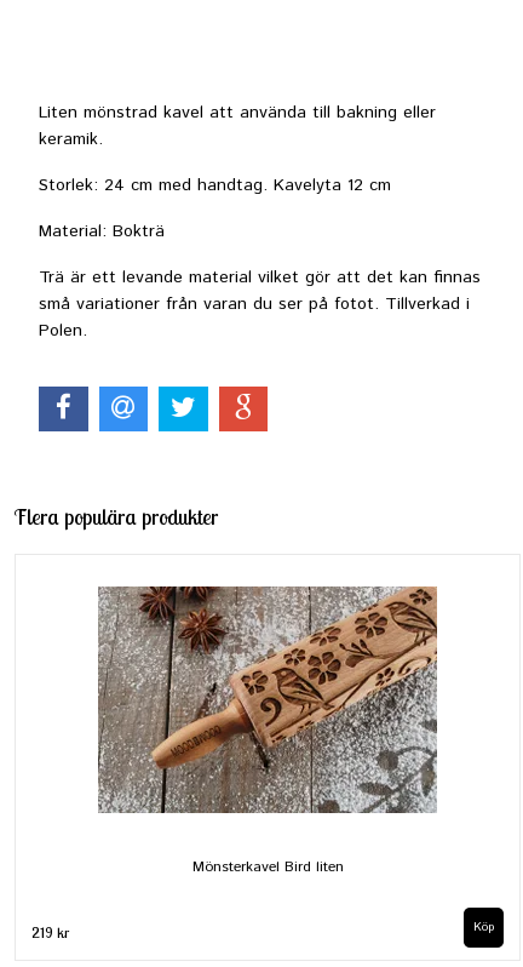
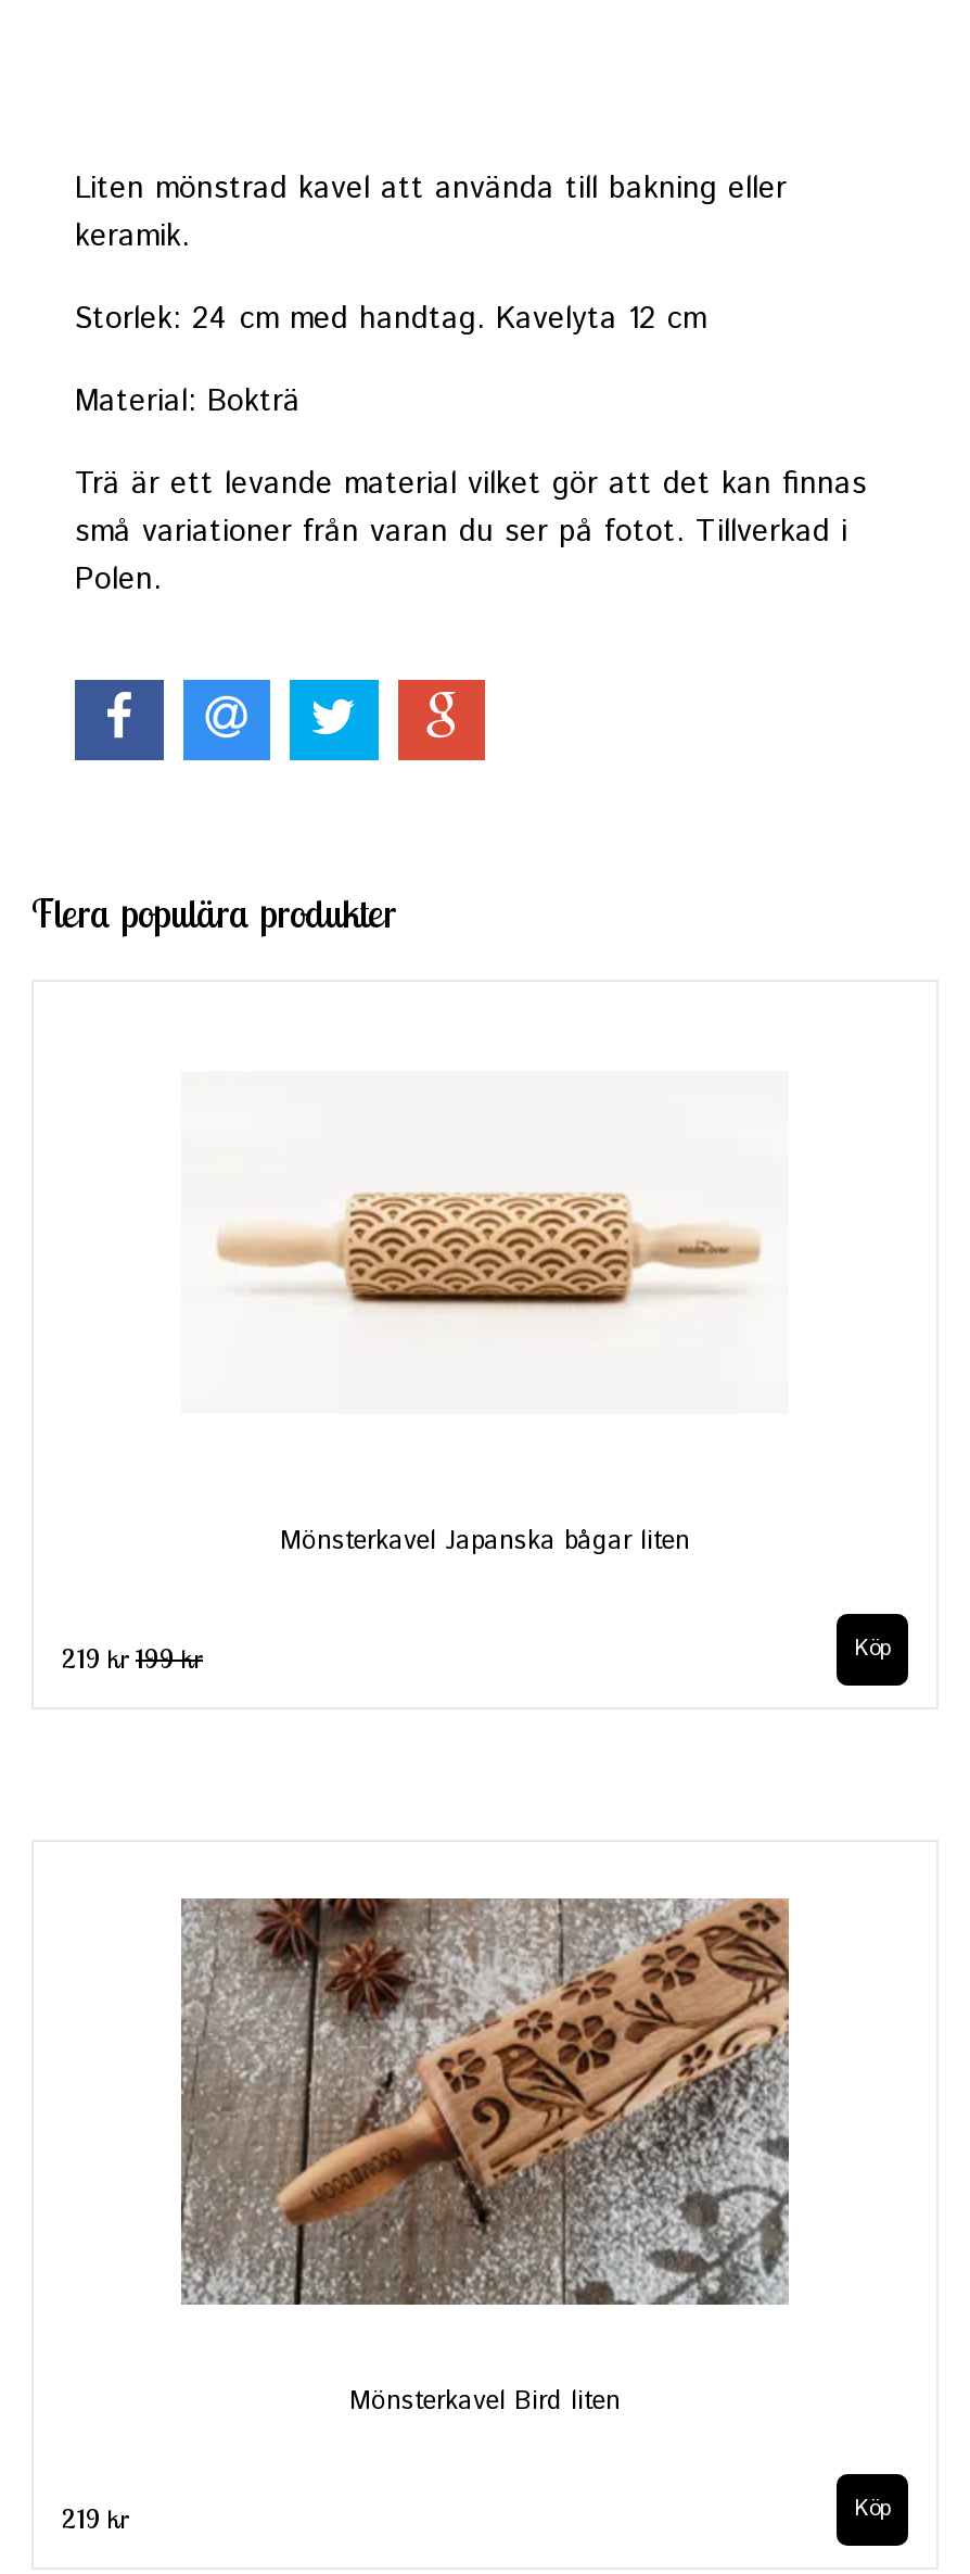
+ Mönsterkavel Japanska bågar liten
+ 219 kr 199 kr

+ [image]
